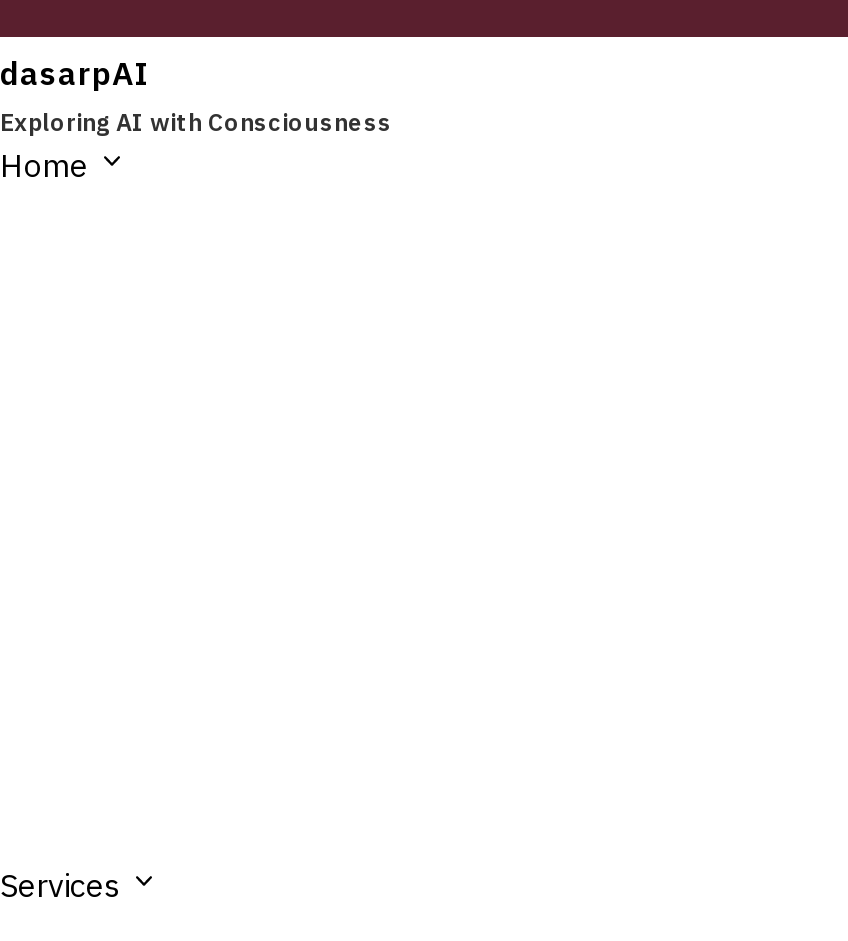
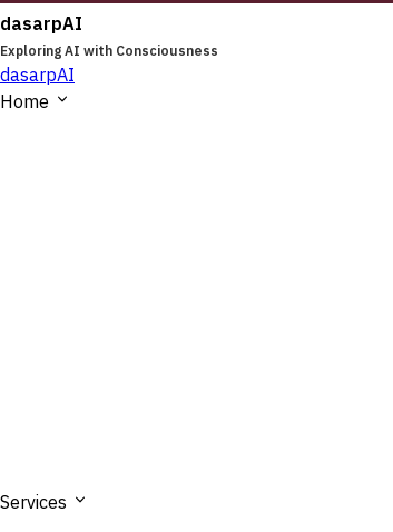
+ dasarpAI
